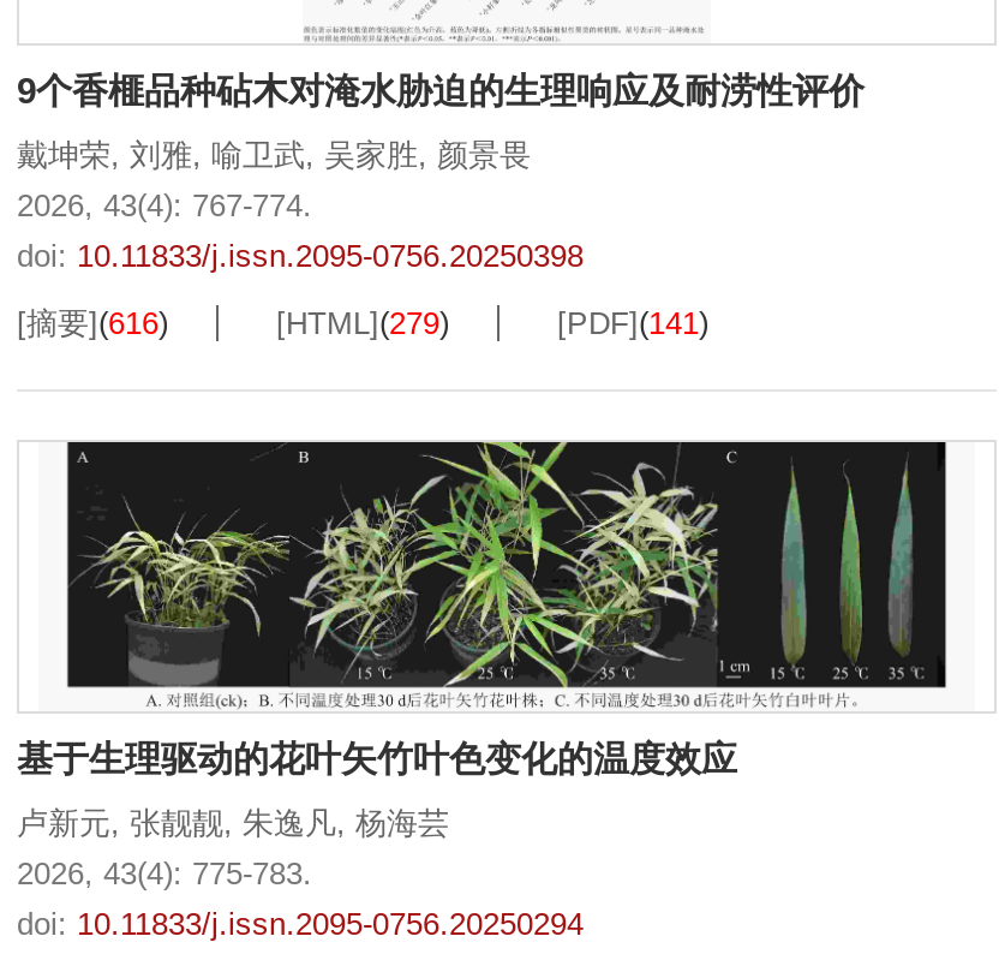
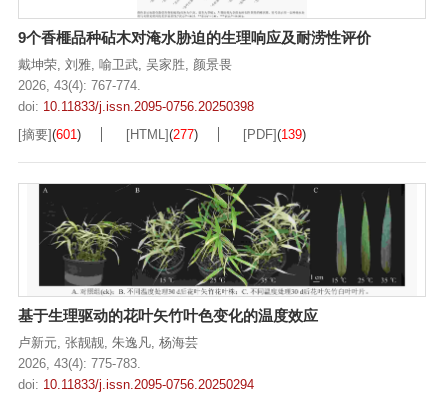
- [摘要](616)
+ [摘要](601)

- [HTML](279)
+ [HTML](277)

- [PDF](141)
+ [PDF](139)
